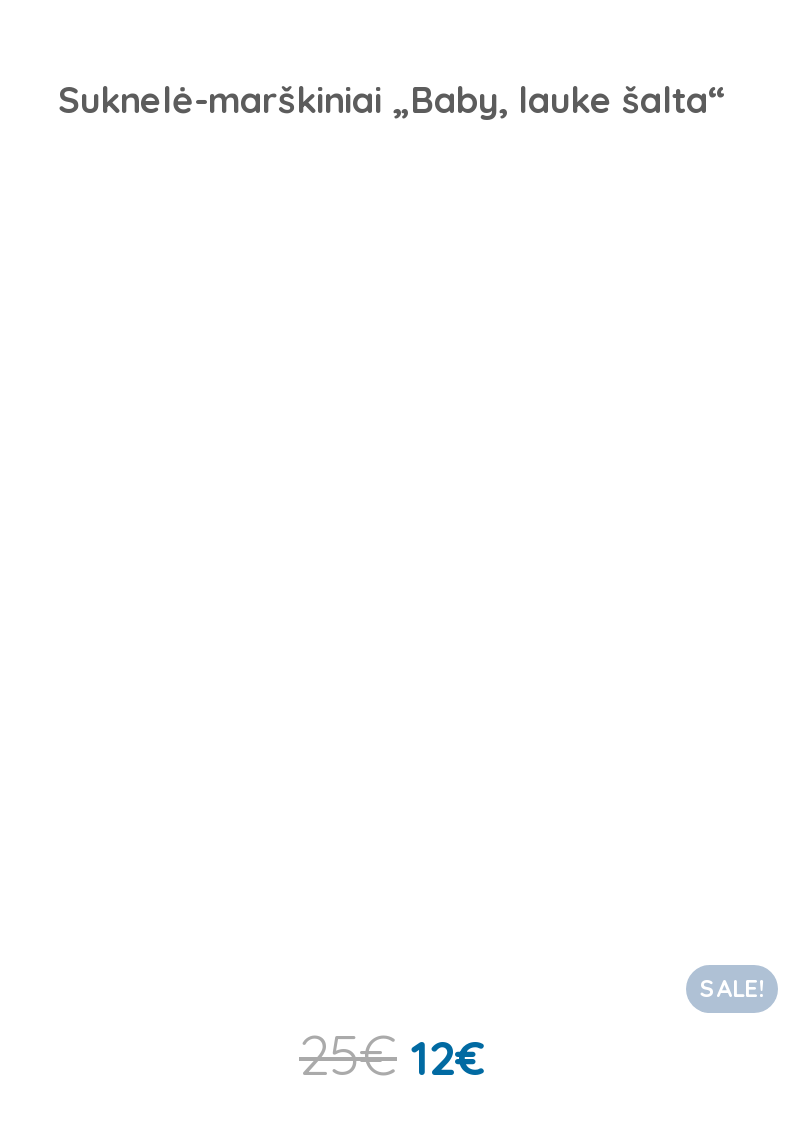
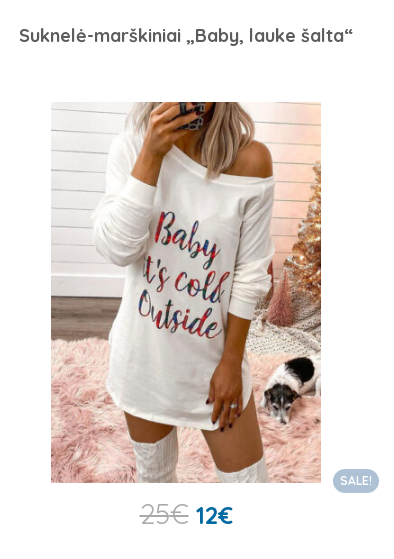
+ [image]
